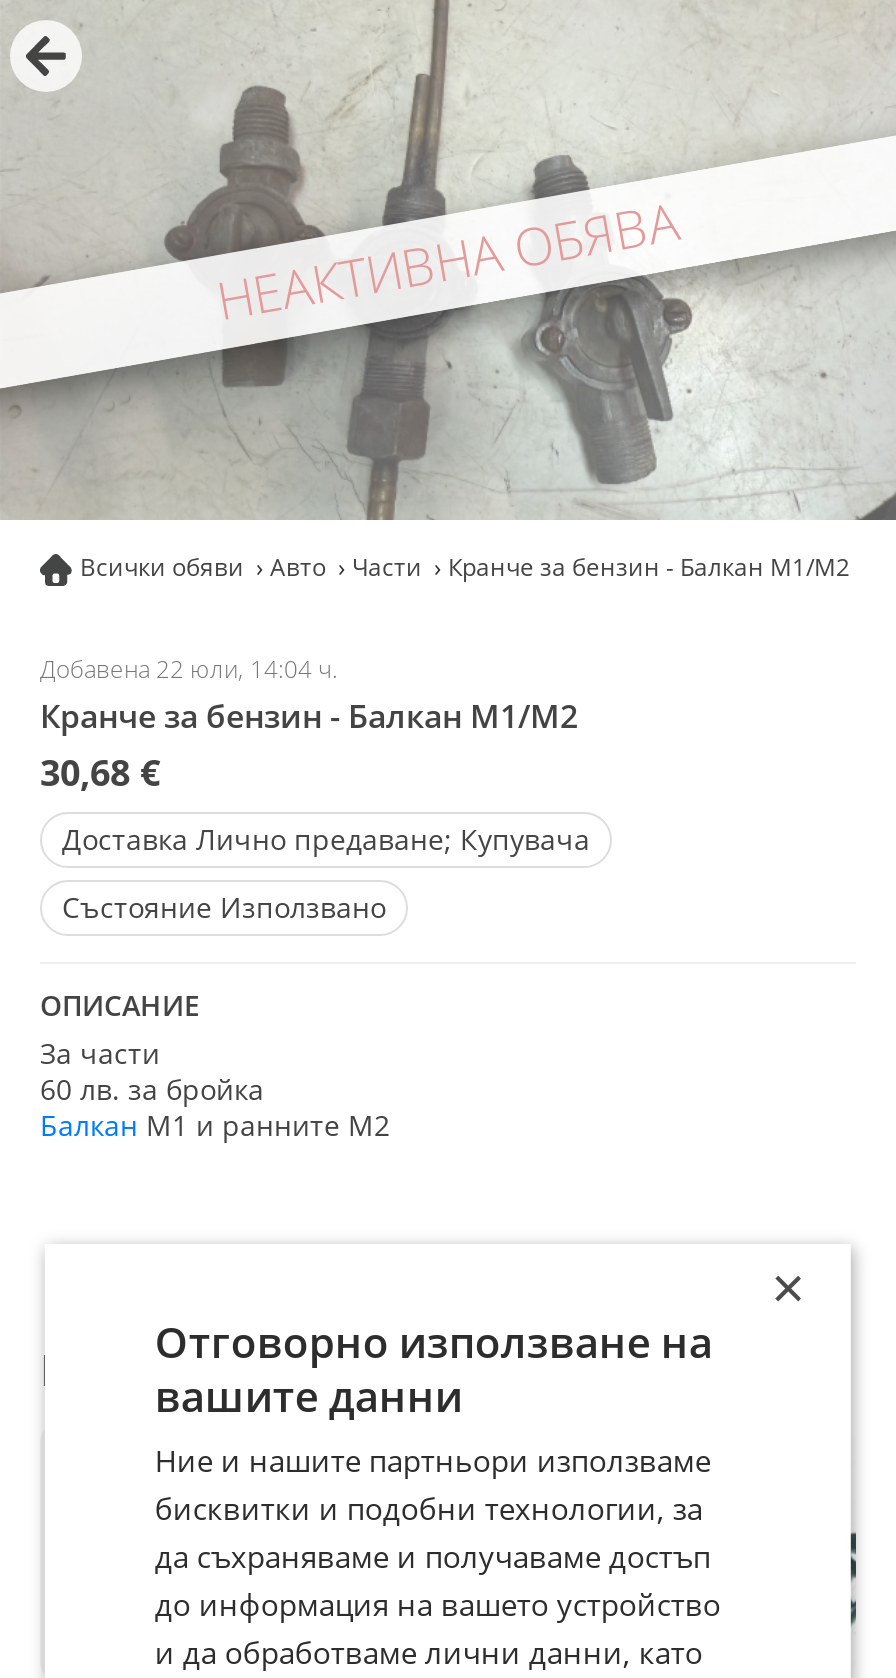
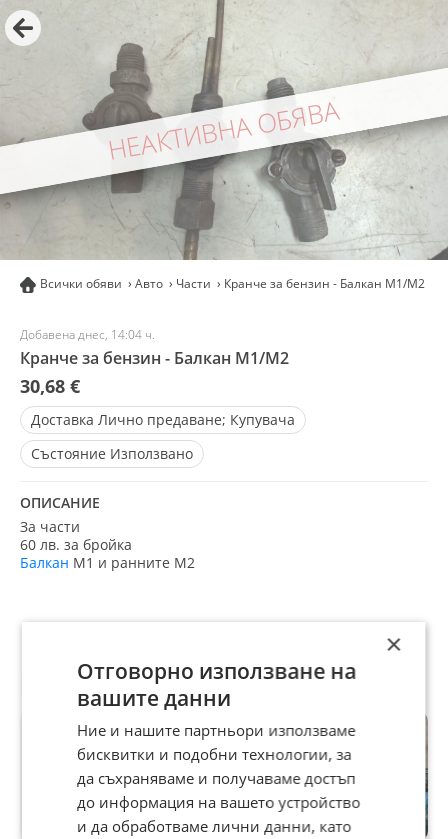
- Добавена 22 юли, 14:04 ч.
+ Добавена днес, 14:04 ч.
